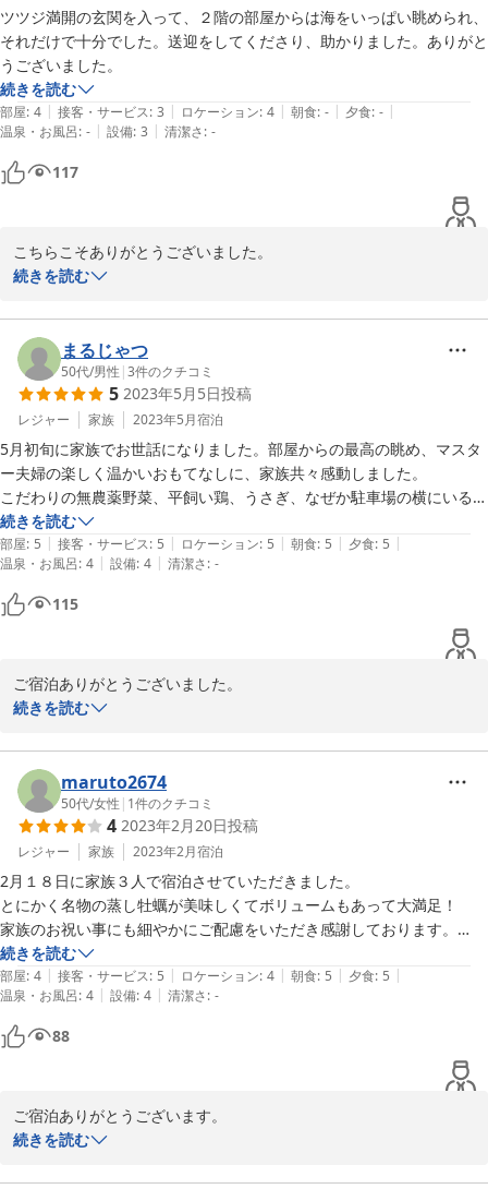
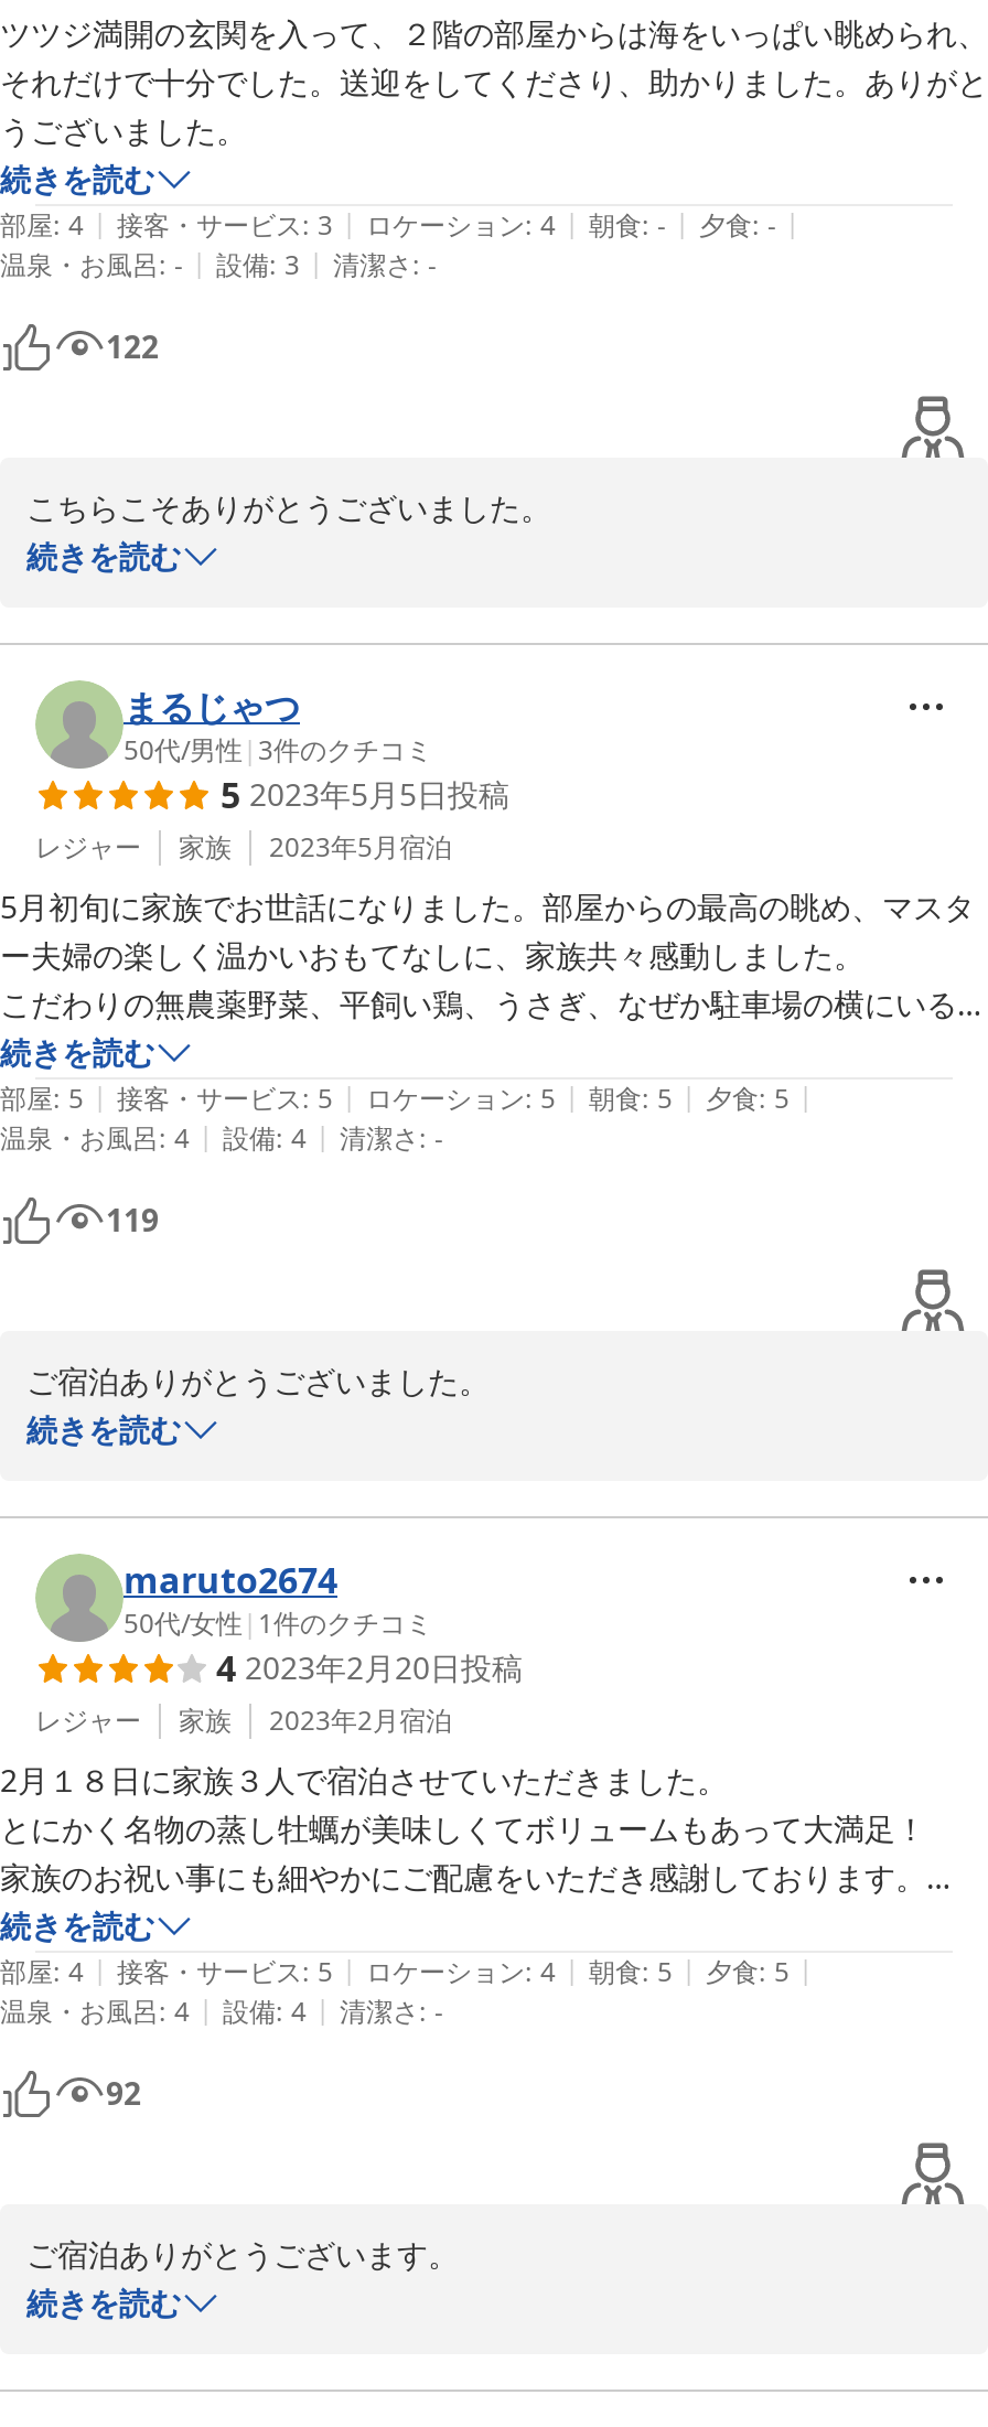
- 117
+ 122

- 115
+ 119

- 88
+ 92
